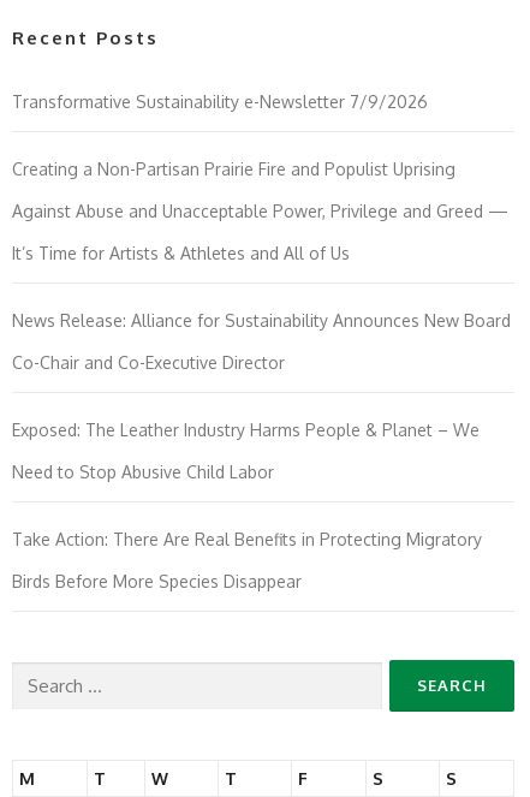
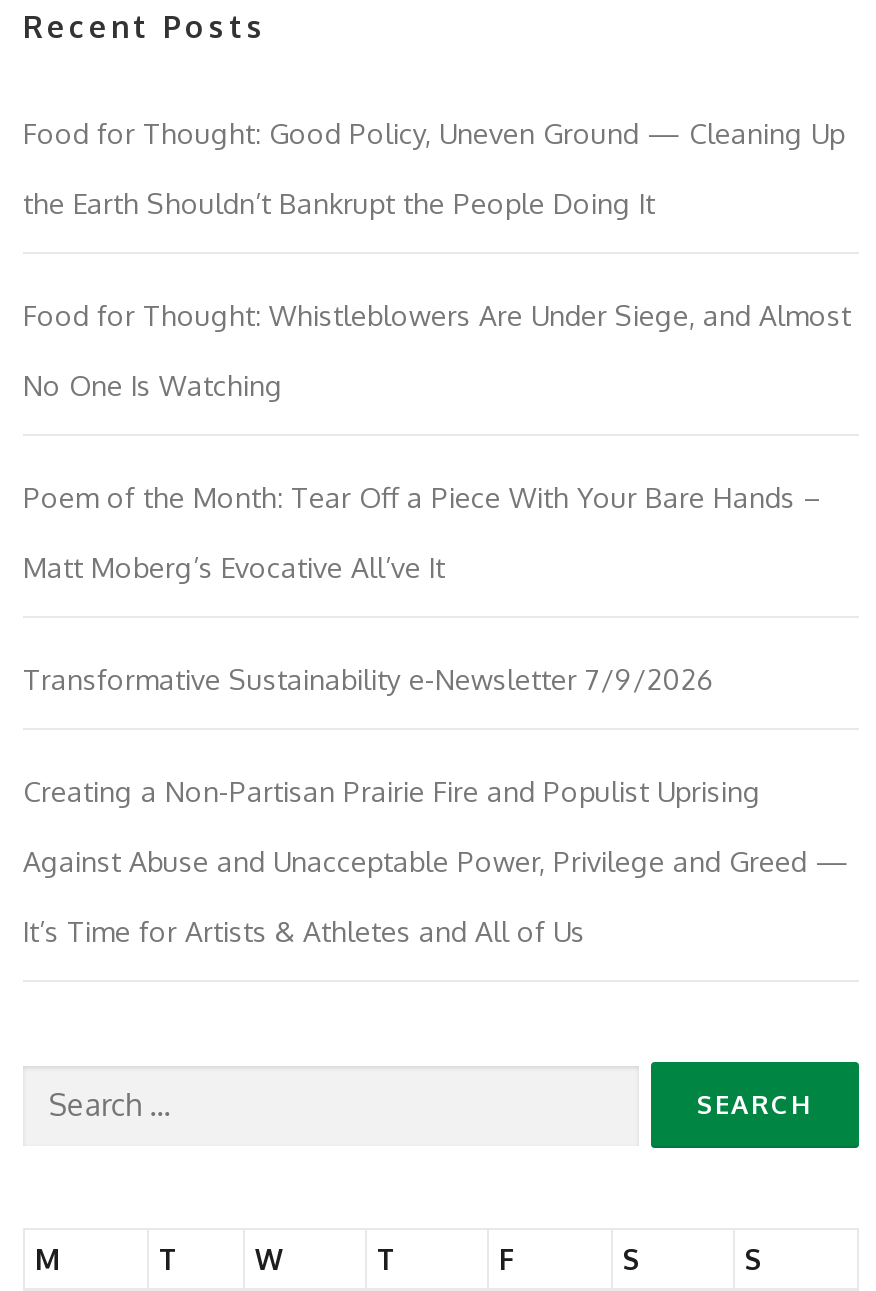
+ Food for Thought: Good Policy, Uneven Ground — Cleaning Up
+ the Earth Shouldn’t Bankrupt the People Doing It
+ Food for Thought: Whistleblowers Are Under Siege, and Almost
+ No One Is Watching
+ Poem of the Month: Tear Off a Piece With Your Bare Hands –
+ Matt Moberg’s Evocative All’ve It

moved down: Transformative Sustainability e-Newsletter 7/9/2026 | Creating a Non-Partisan Prairie Fire and Populist Uprising | Against Abuse and Unacceptable Power, Privilege and Greed — | It’s Time for Artists & Athletes and All of Us

- News Release: Alliance for Sustainability Announces New Board
- Co-Chair and Co-Executive Director
- Exposed: The Leather Industry Harms People & Planet – We
- Need to Stop Abusive Child Labor
- Take Action: There Are Real Benefits in Protecting Migratory
- Birds Before More Species Disappear
